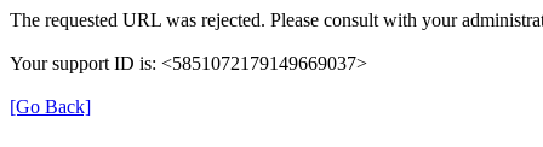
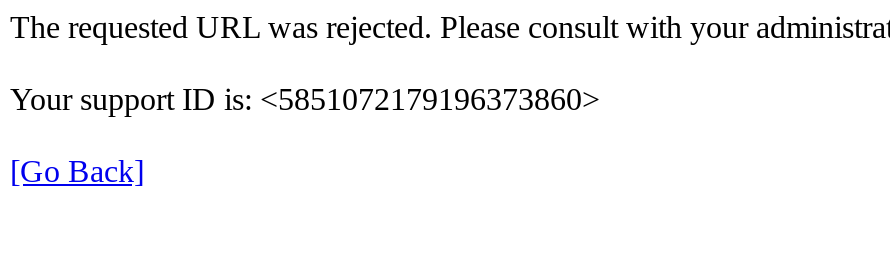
- Your support ID is: <5851072179149669037>
+ Your support ID is: <5851072179196373860>
